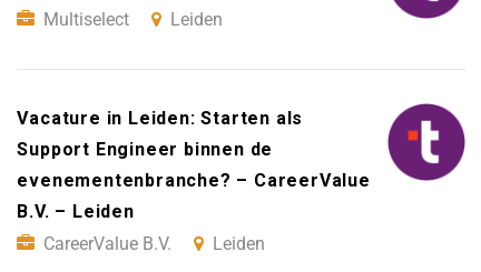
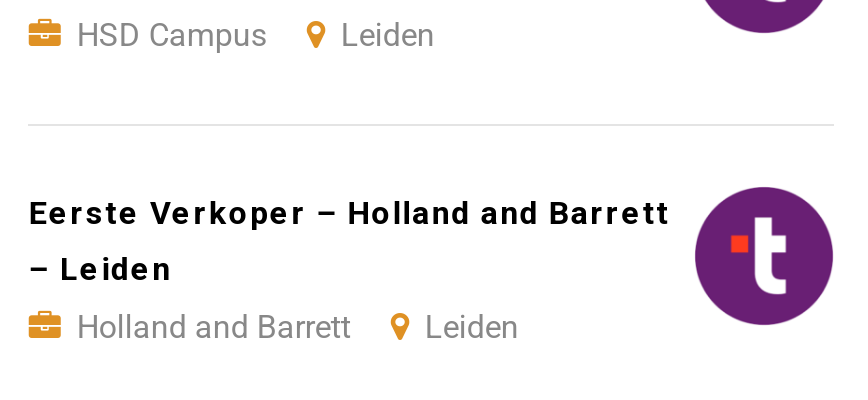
- Multiselect
+ HSD Campus

- Vacature in Leiden: Starten als
- Support Engineer binnen de
- evenementenbranche? – CareerValue
- B.V. – Leiden
- CareerValue B.V.
+ Eerste Verkoper – Holland and Barrett
+ – Leiden
+ Holland and Barrett
